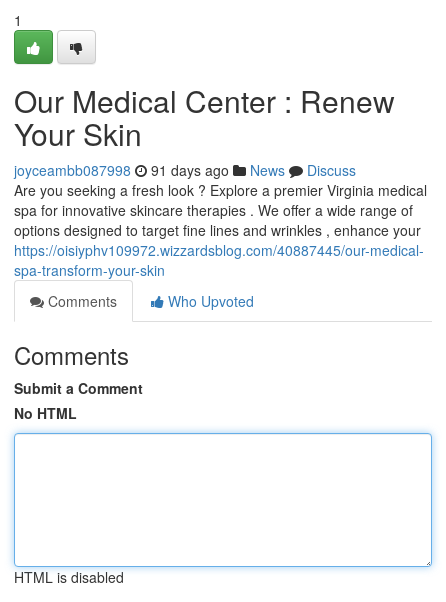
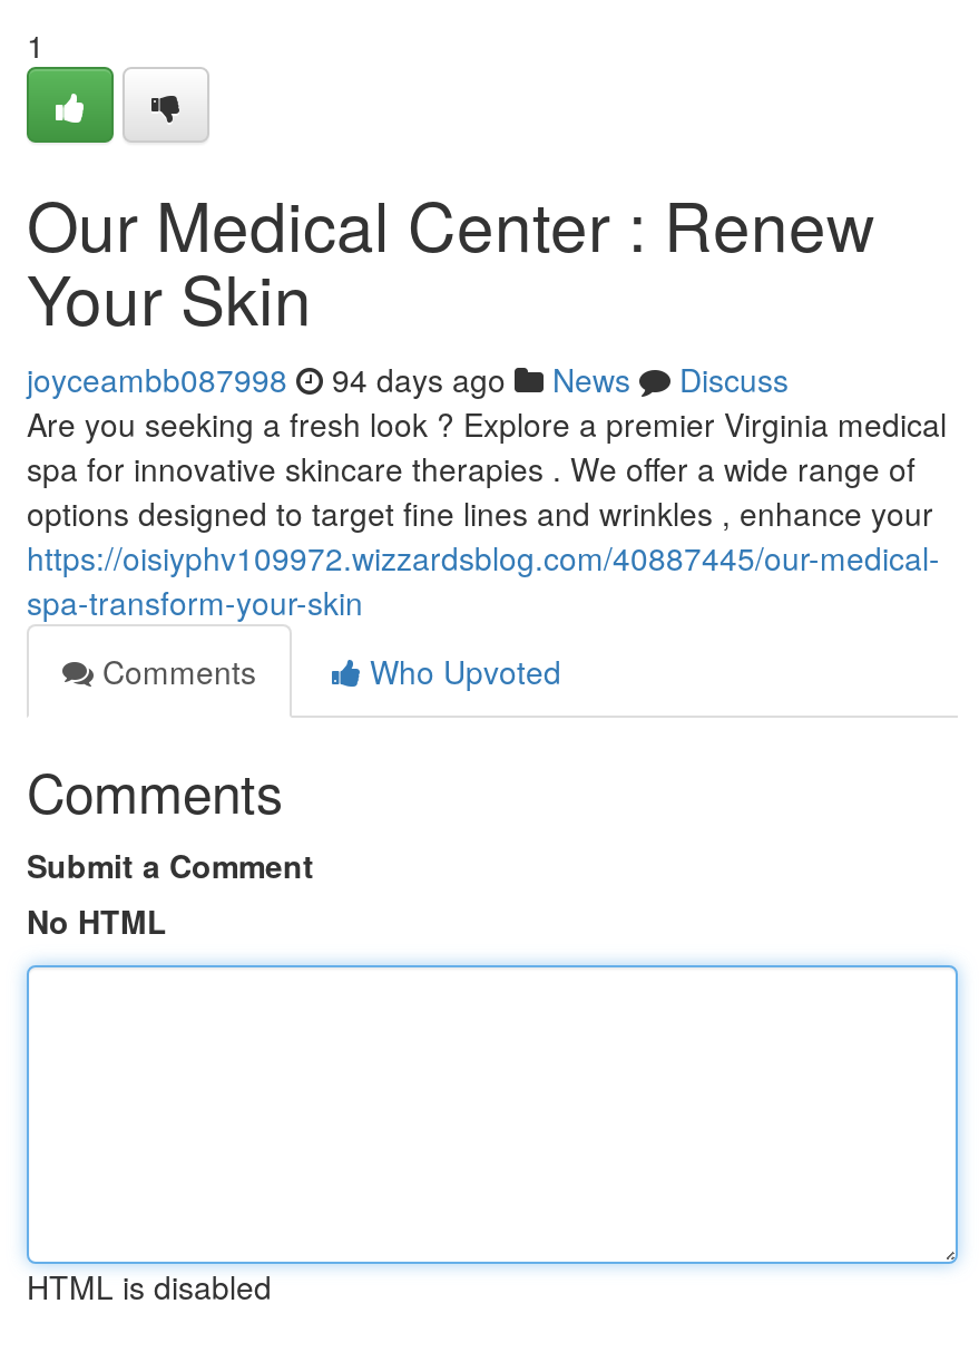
- joyceambb087998 91 days ago News Discuss
+ joyceambb087998 94 days ago News Discuss
